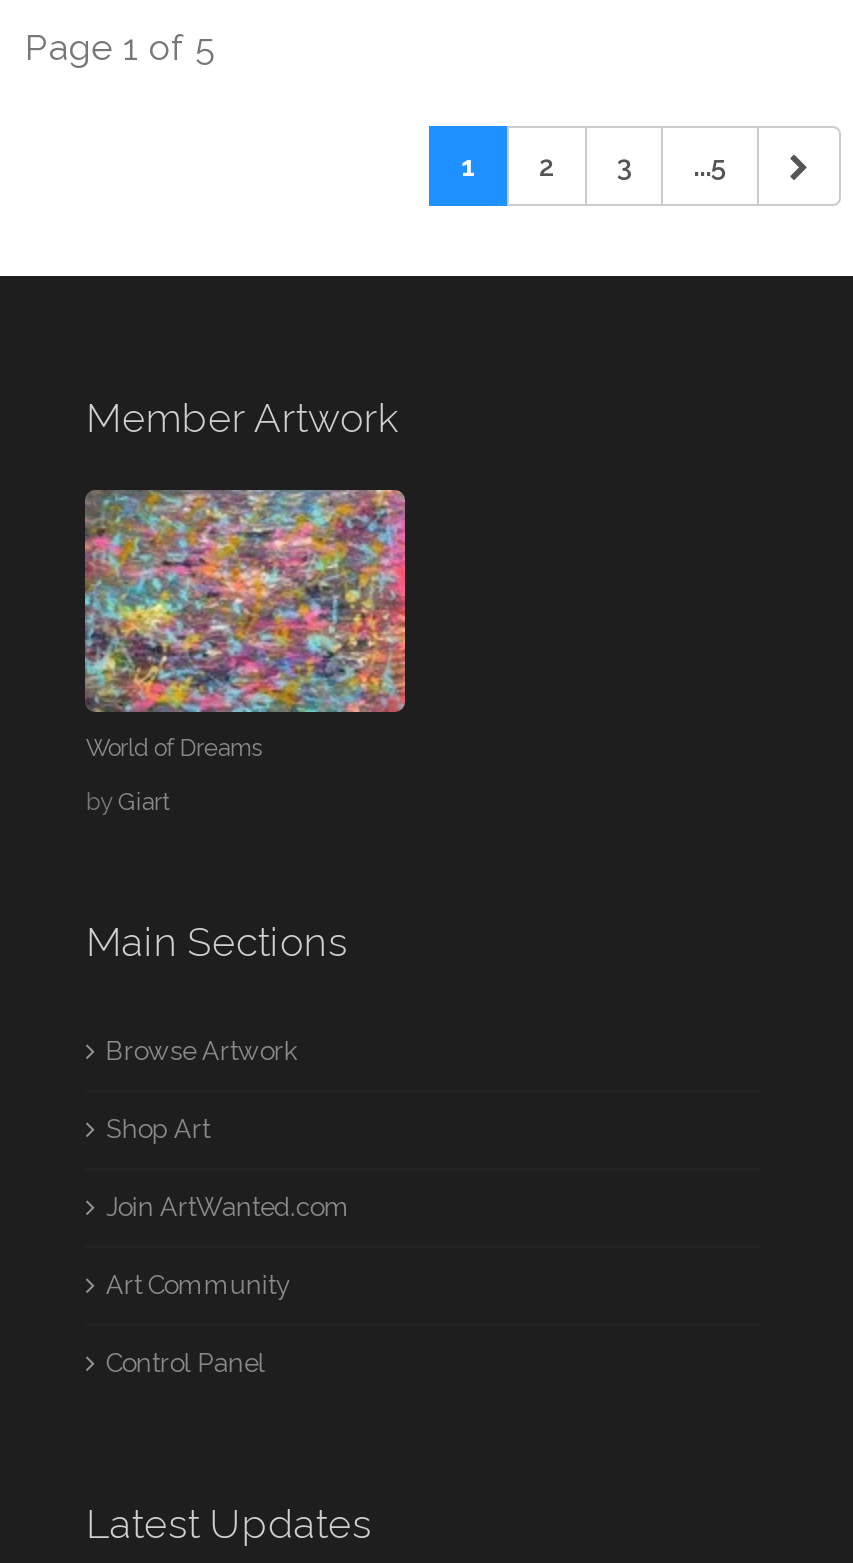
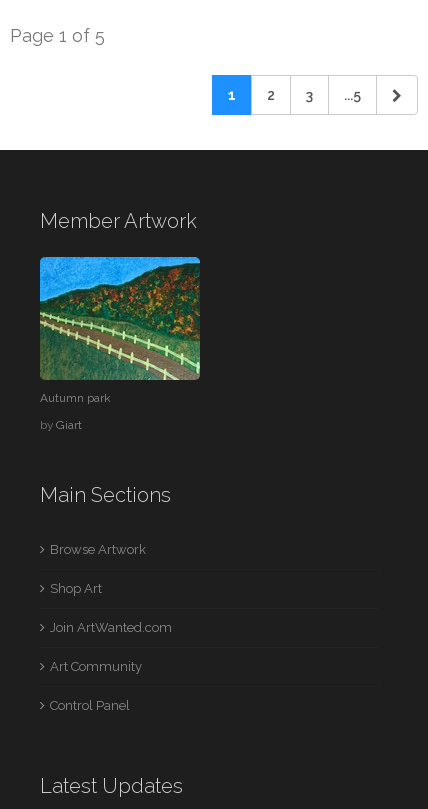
- [image]
- World of Dreams
+ [image]
+ Autumn park
